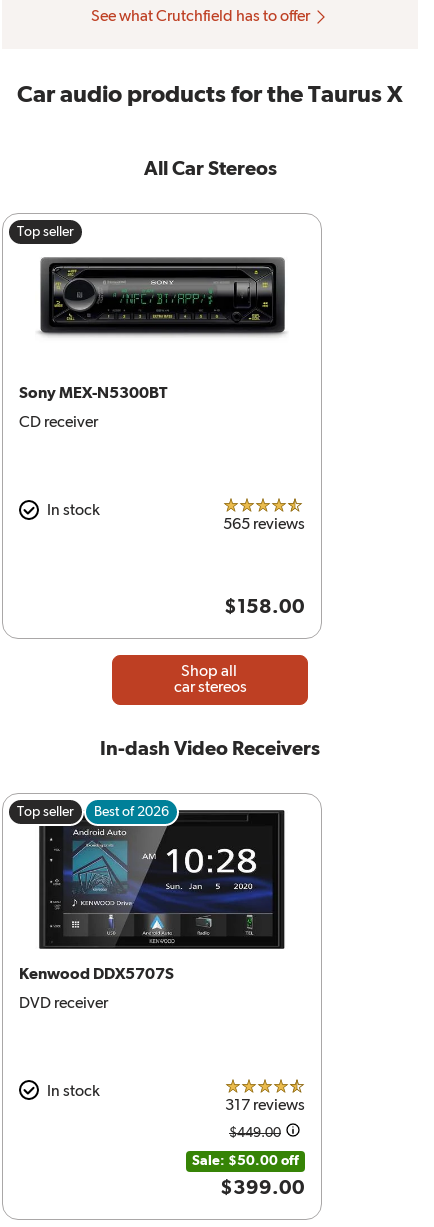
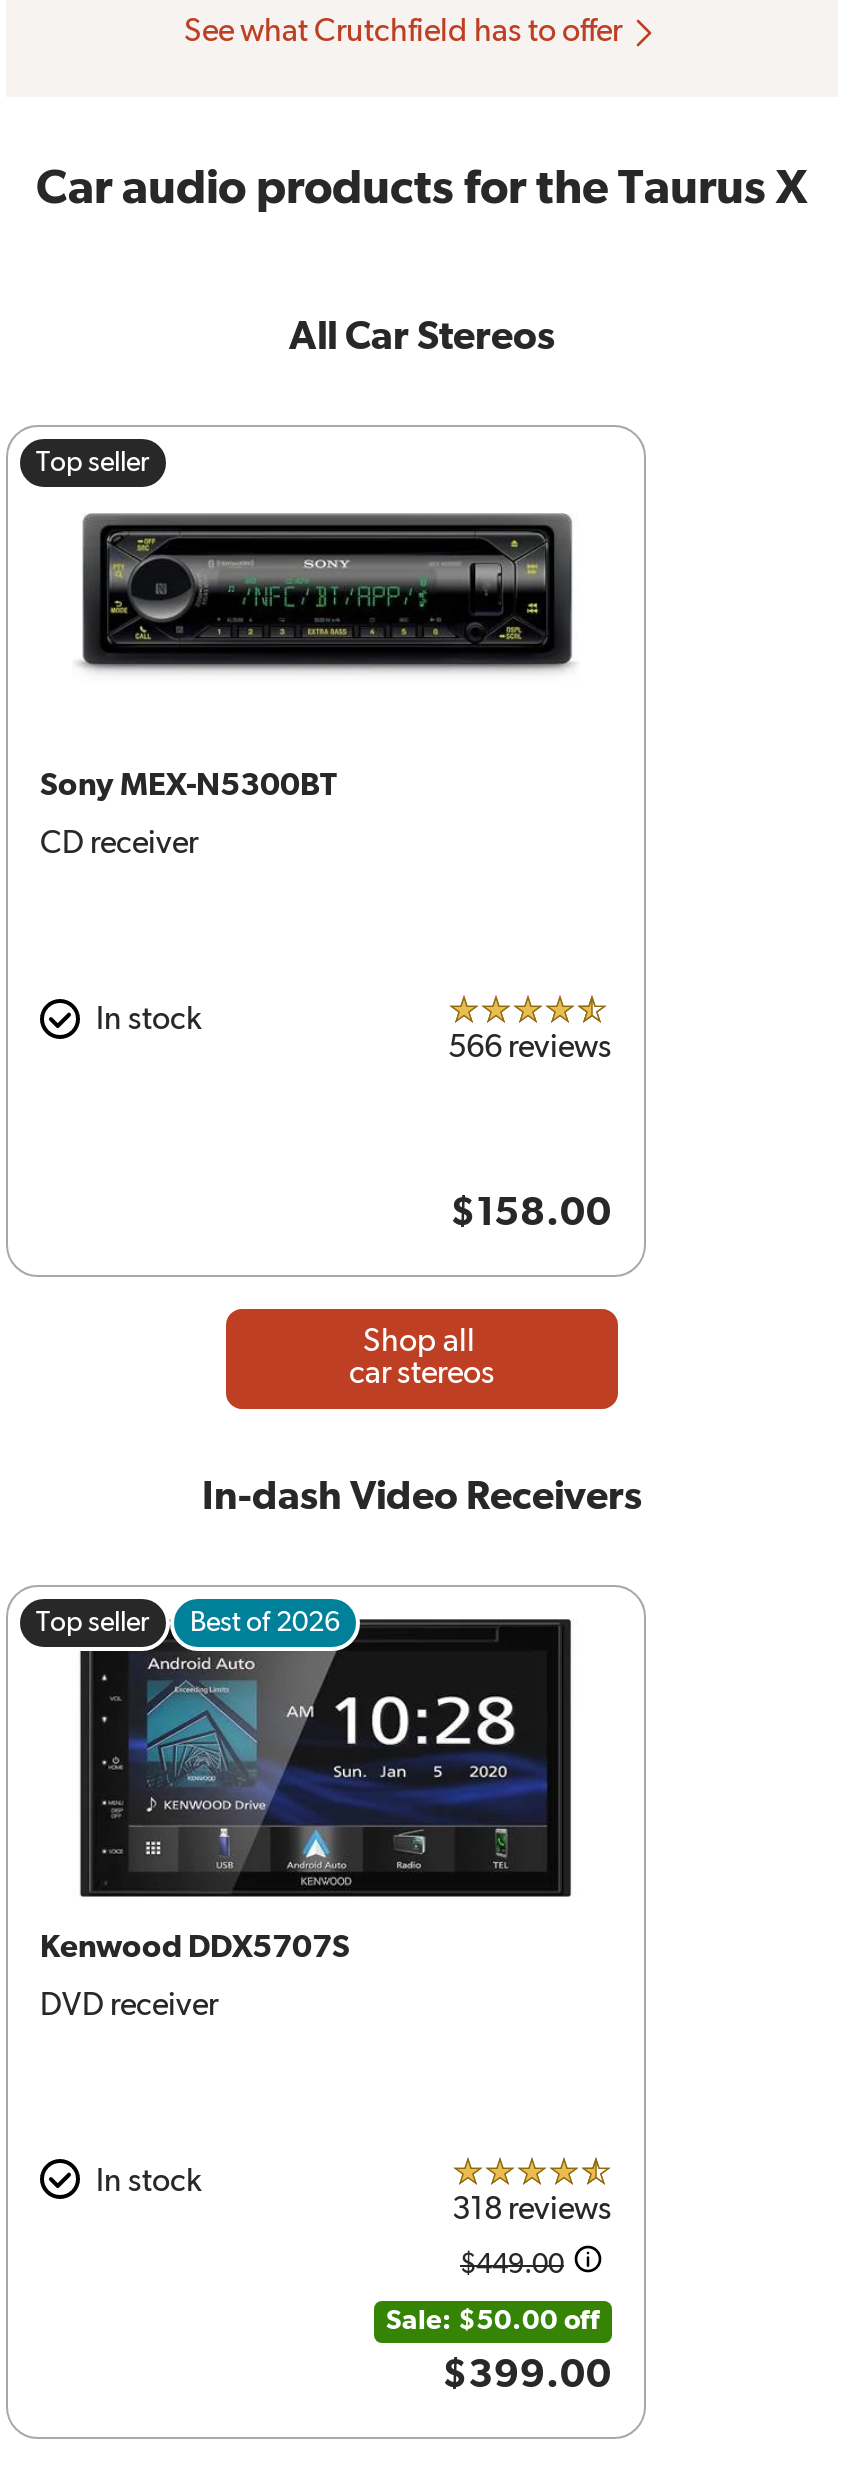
- 565 reviews
+ 566 reviews

- 317 reviews
+ 318 reviews
